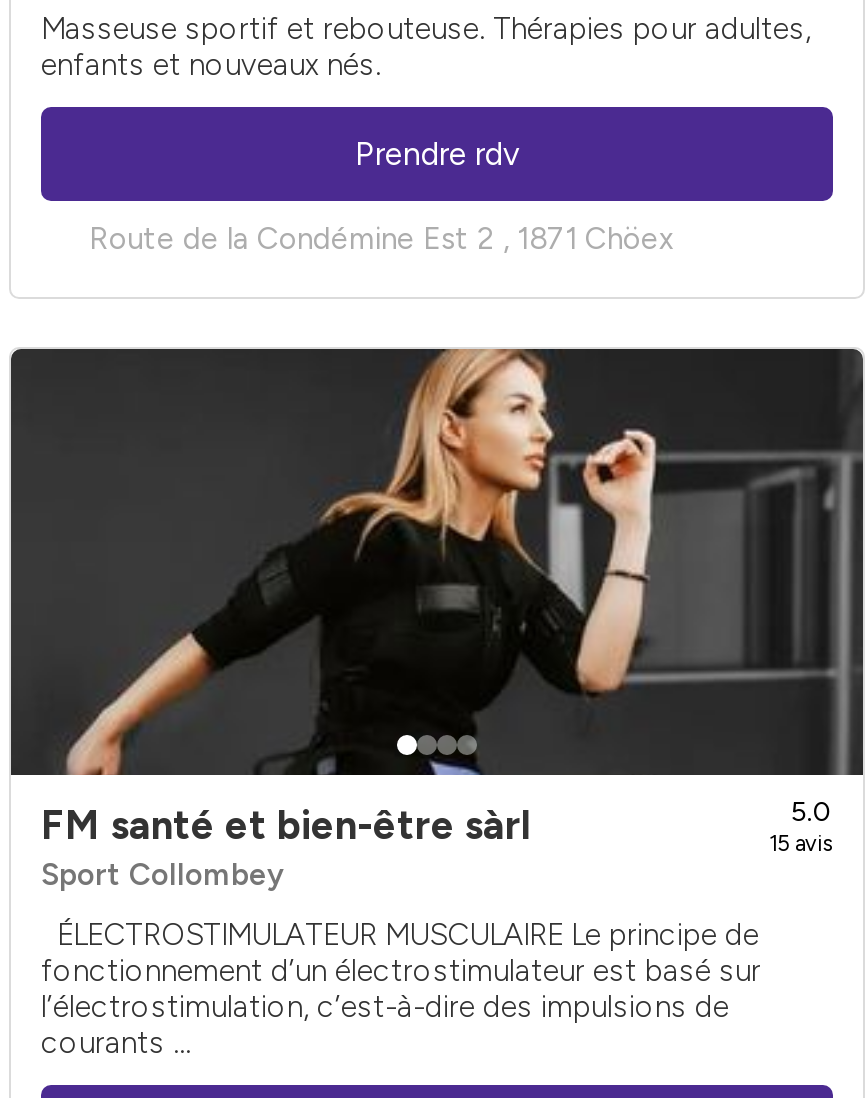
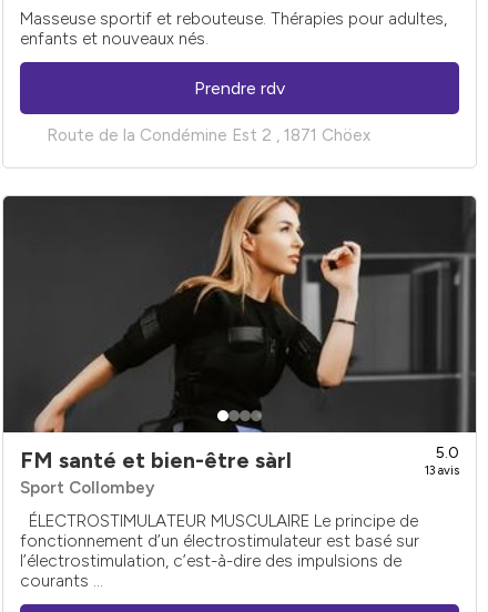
- 15 avis
+ 13 avis
